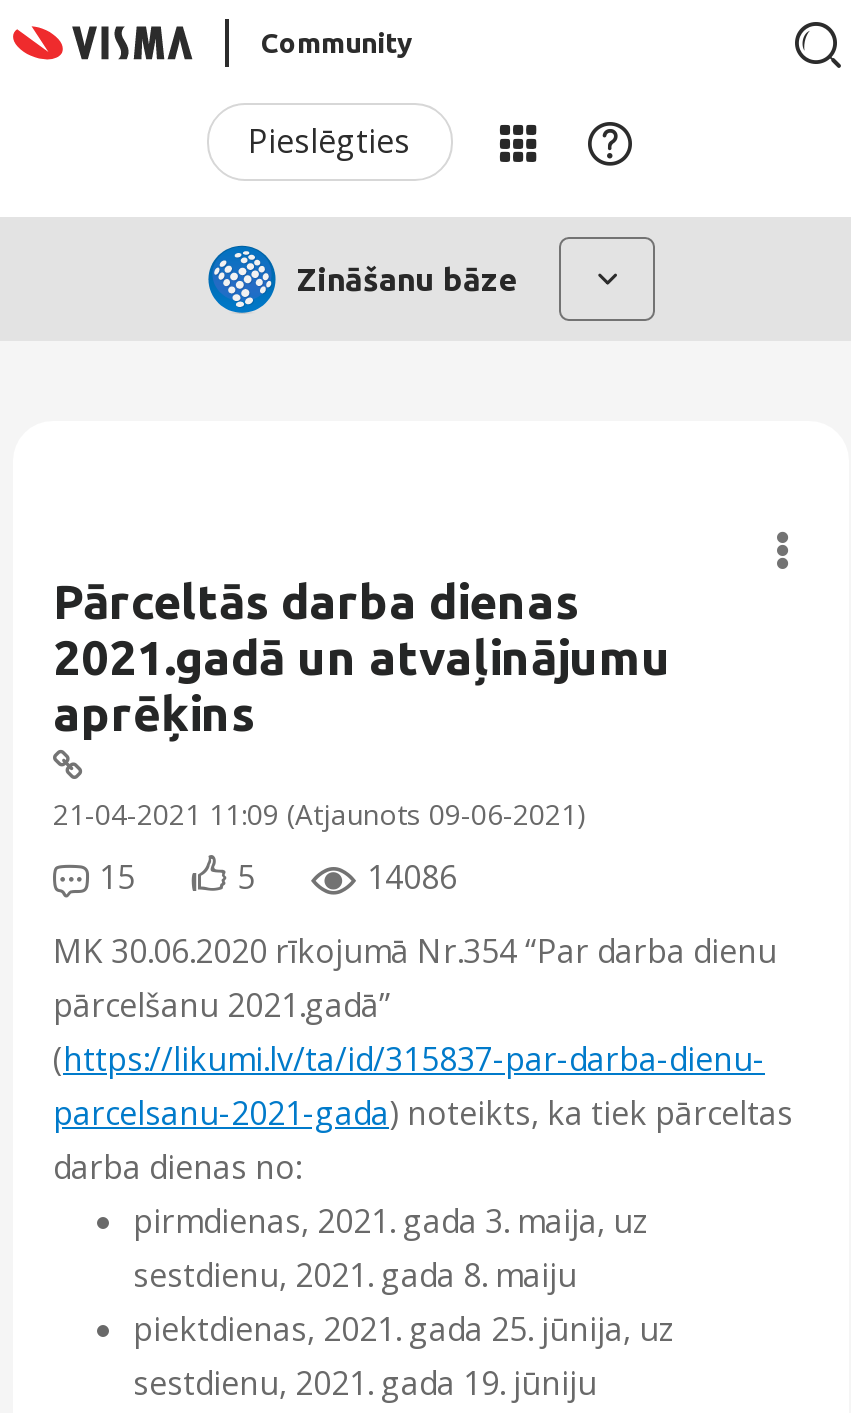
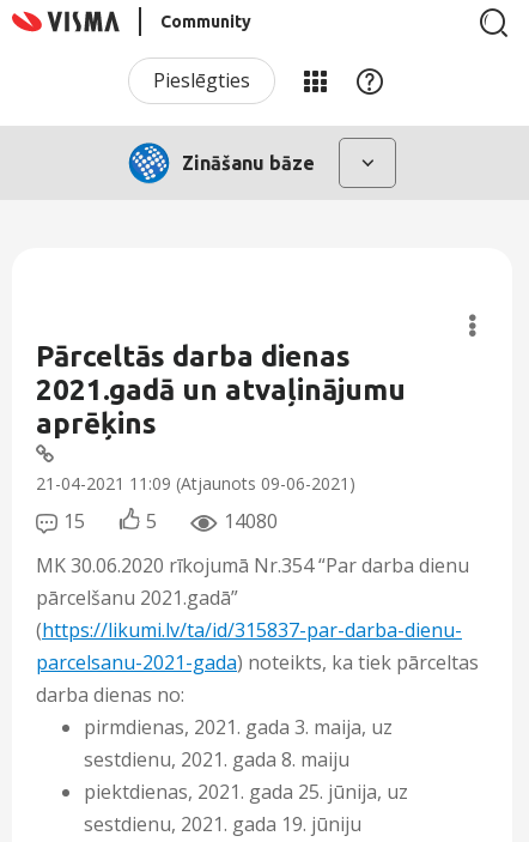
- 14086
+ 14080
